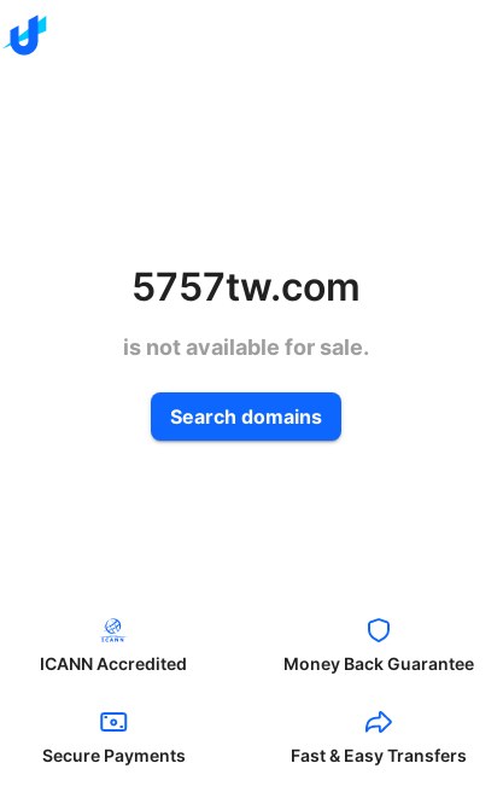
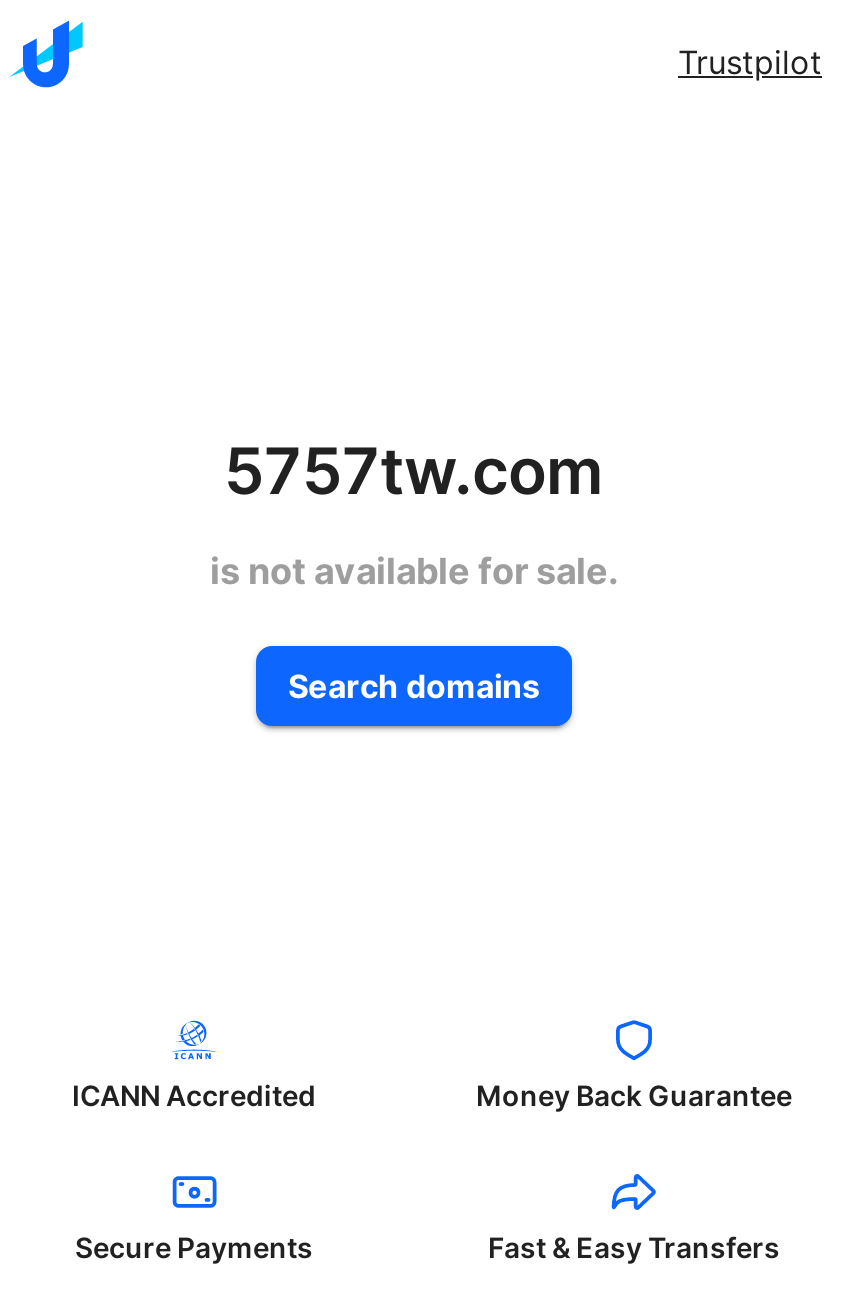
+ Trustpilot
